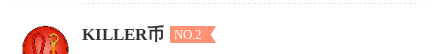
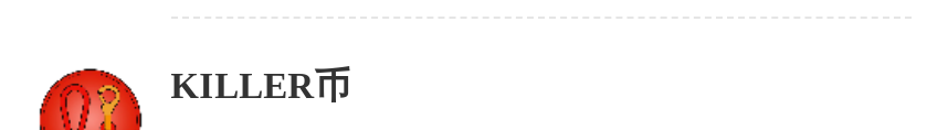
- NO.2
